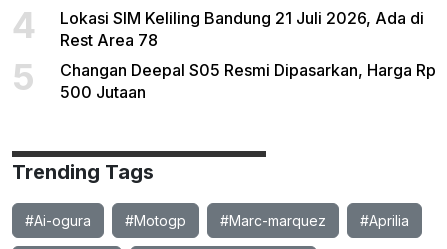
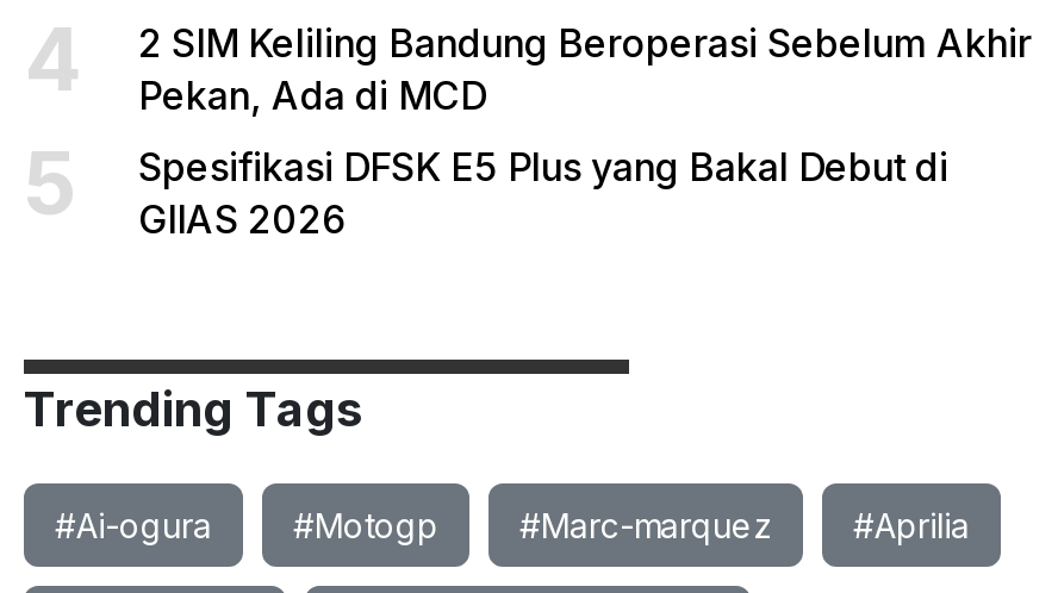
- Lokasi SIM Keliling Bandung 21 Juli 2026, Ada di
- Rest Area 78
+ 2 SIM Keliling Bandung Beroperasi Sebelum Akhir
+ Pekan, Ada di MCD

- Changan Deepal S05 Resmi Dipasarkan, Harga Rp
- 500 Jutaan
+ Spesifikasi DFSK E5 Plus yang Bakal Debut di
+ GIIAS 2026
